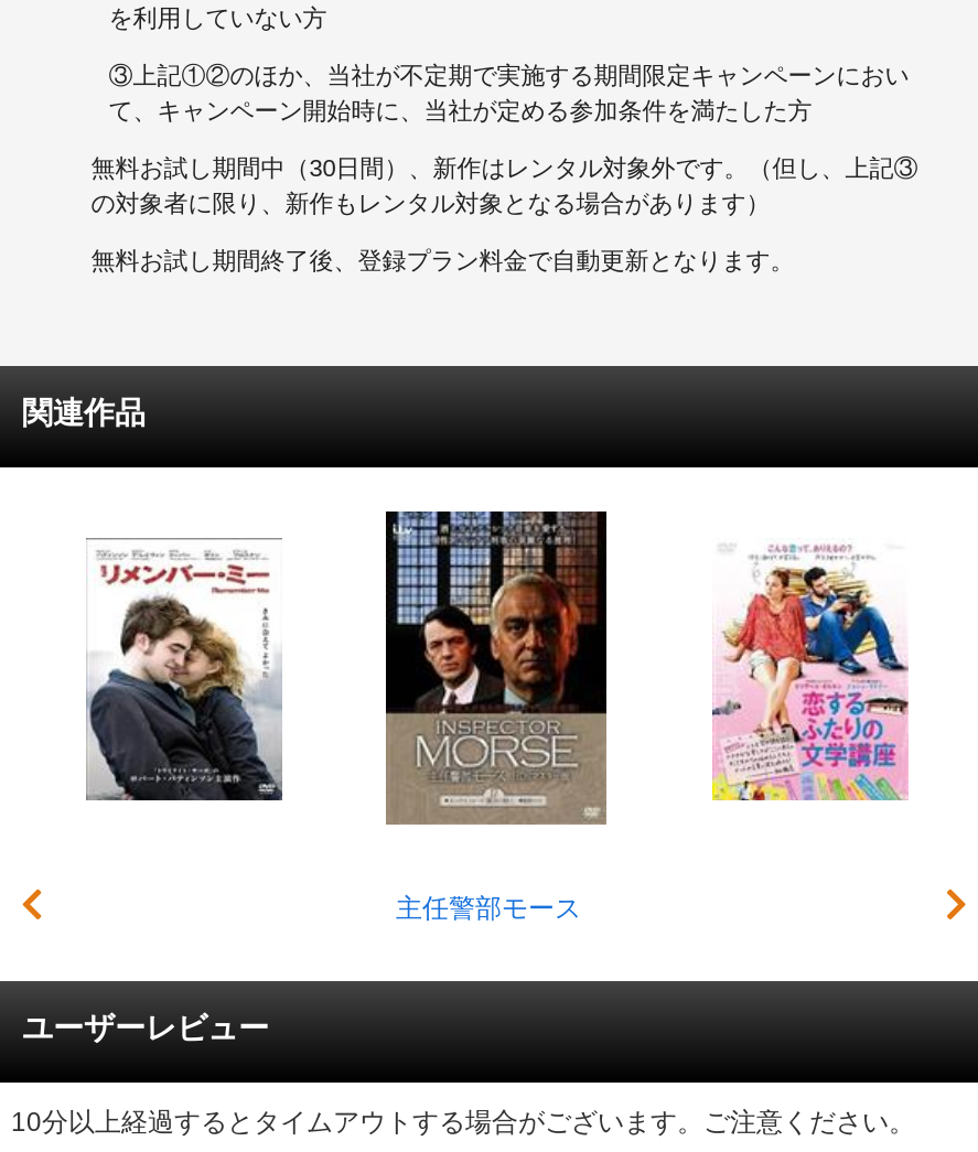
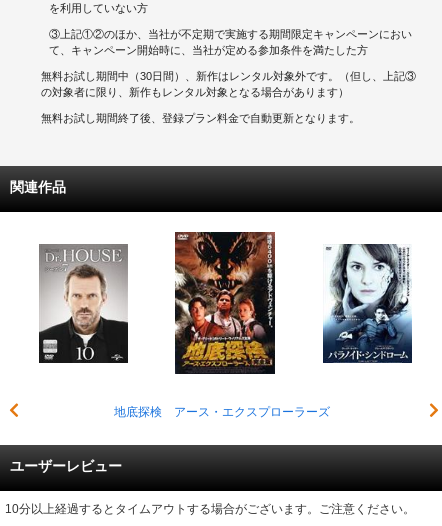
- [image]
- 主任警部モース
+ [image]
+ 地底探検 アース・エクスプローラーズ

- [image]
+ [image]

- [image]
+ [image]
